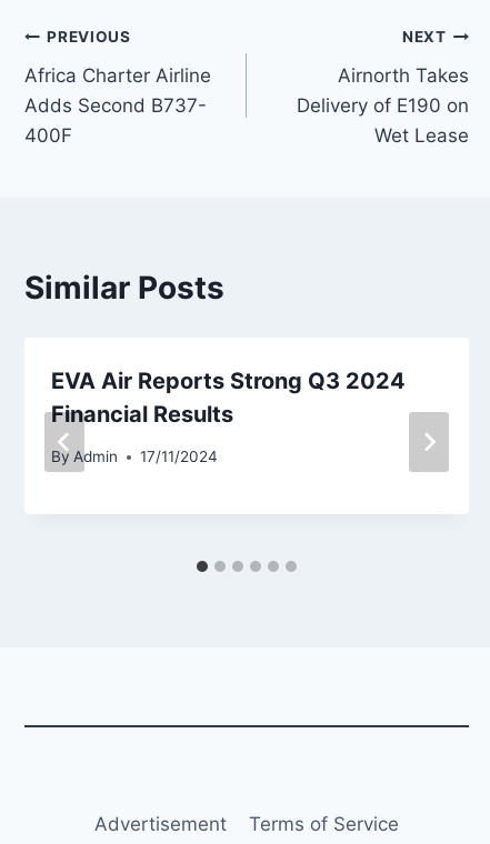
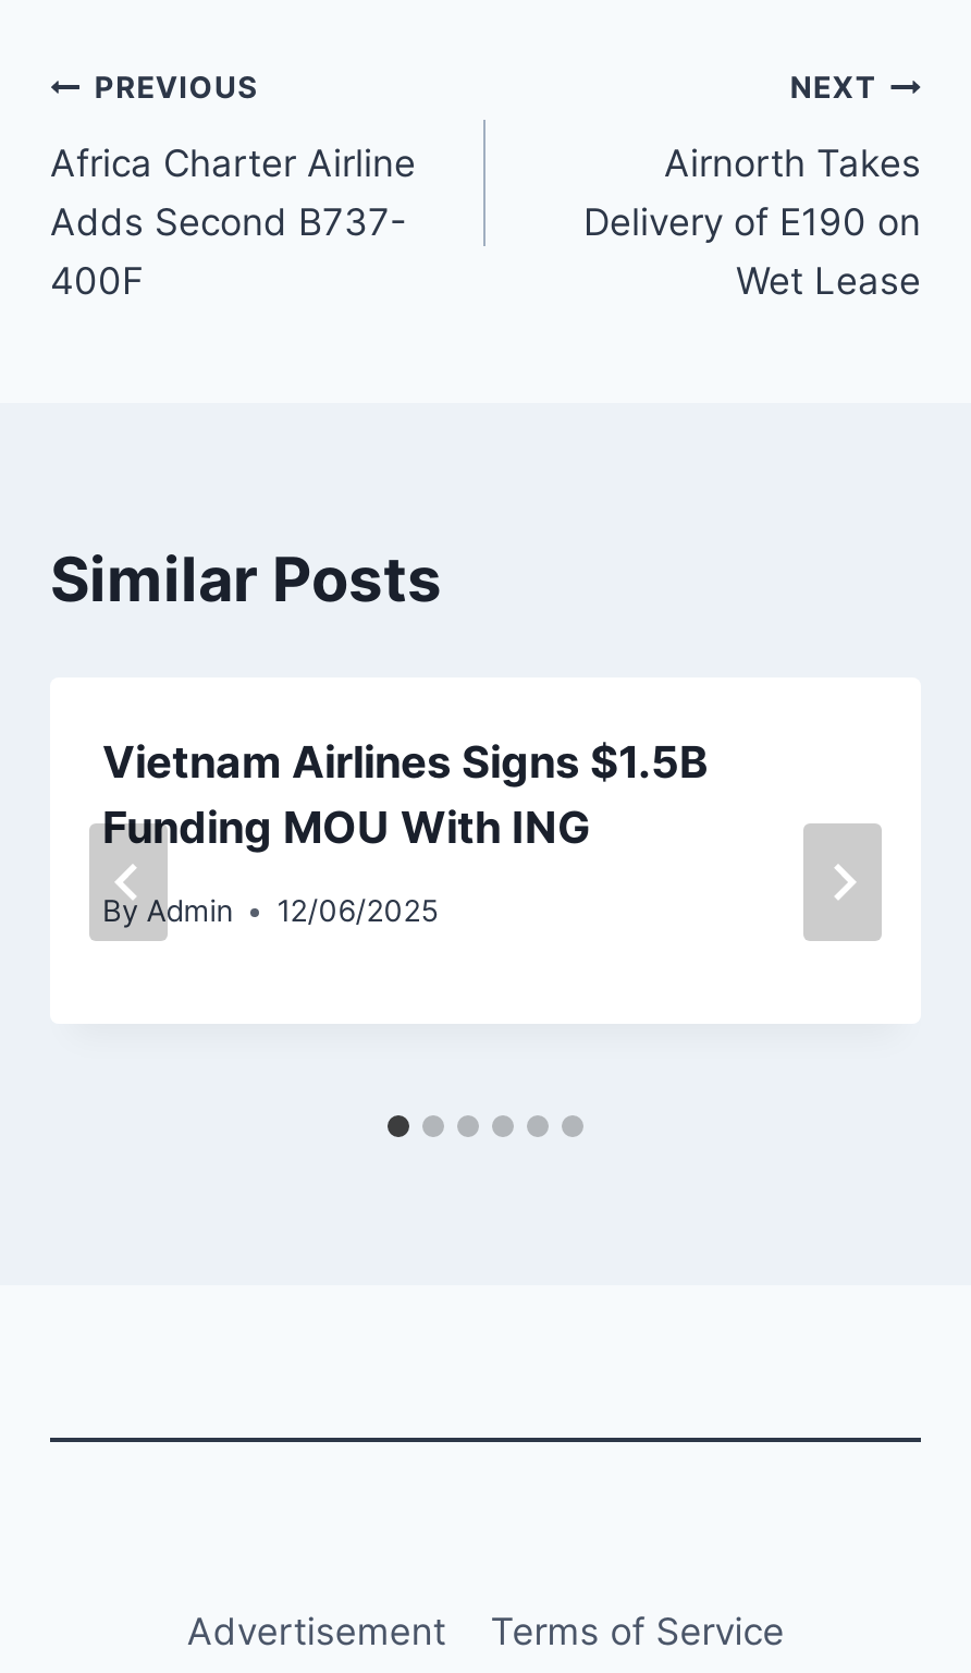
- EVA Air Reports Strong Q3 2024
- Financial Results
+ Vietnam Airlines Signs $1.5B
+ Funding MOU With ING

- By Admin 17/11/2024
+ By Admin 12/06/2025
